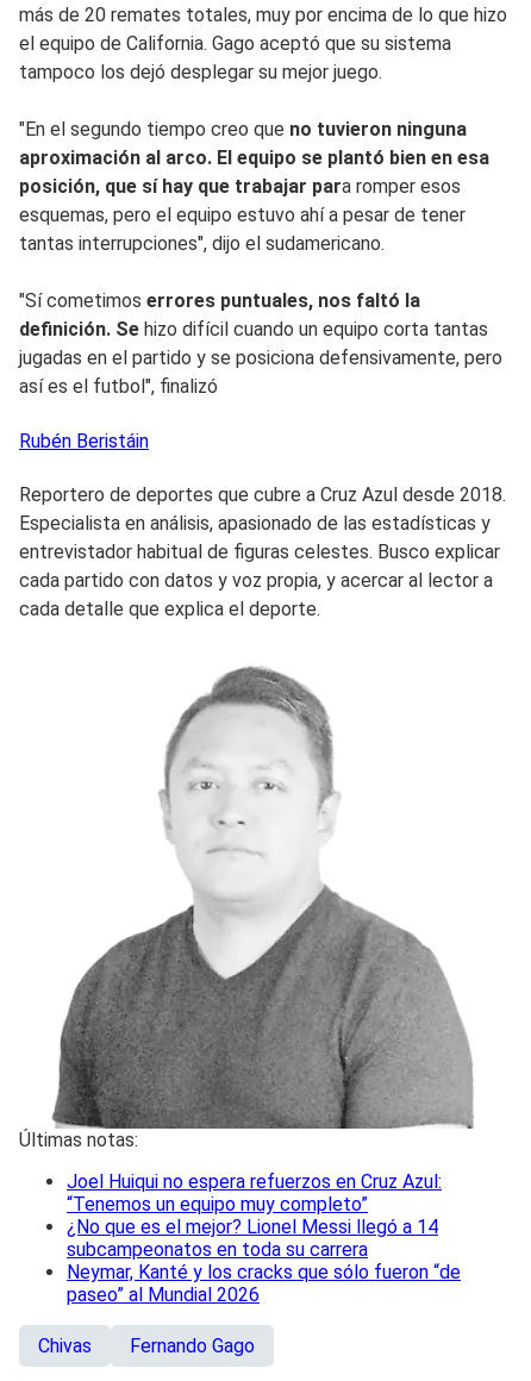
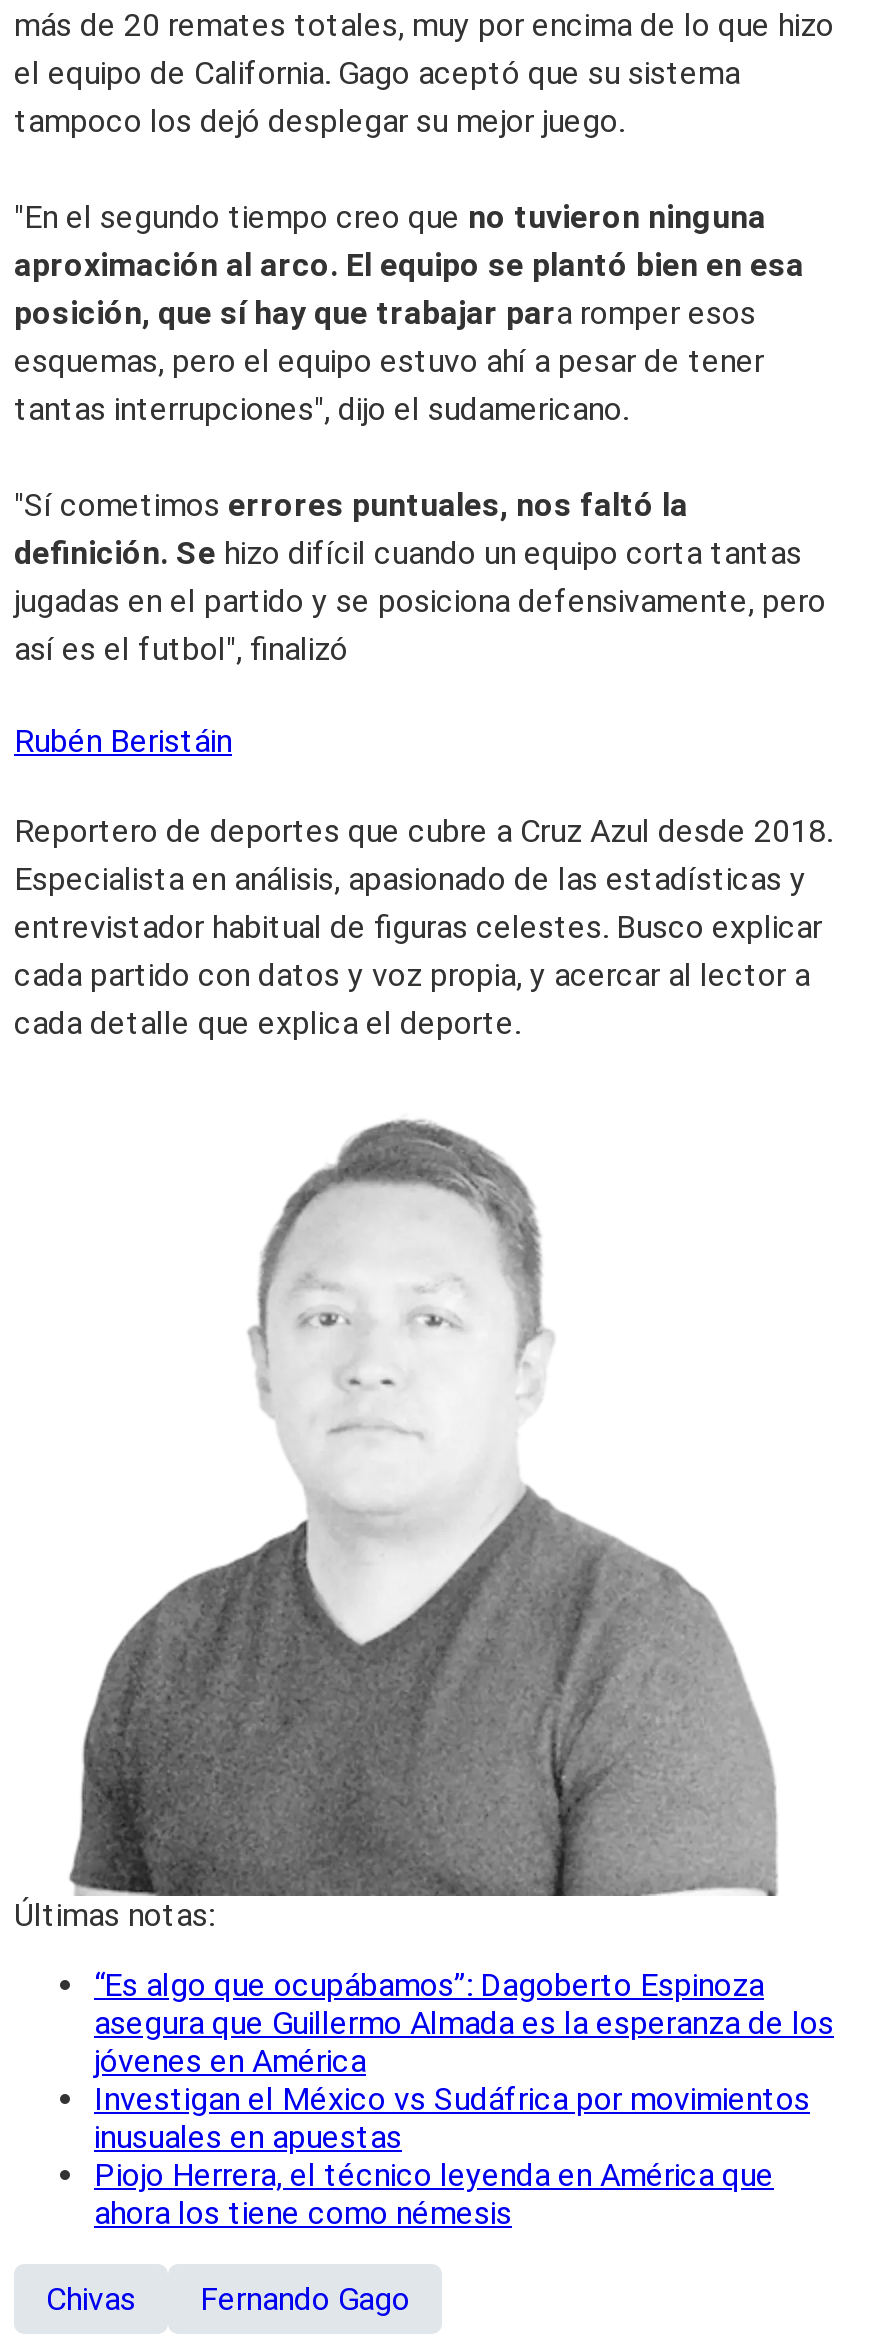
- Joel Huiqui no espera refuerzos en Cruz Azul:
- “Tenemos un equipo muy completo”
- ¿No que es el mejor? Lionel Messi llegó a 14
- subcampeonatos en toda su carrera
- Neymar, Kanté y los cracks que sólo fueron “de
- paseo” al Mundial 2026
+ “Es algo que ocupábamos”: Dagoberto Espinoza
+ asegura que Guillermo Almada es la esperanza de los
+ jóvenes en América
+ Investigan el México vs Sudáfrica por movimientos
+ inusuales en apuestas
+ Piojo Herrera, el técnico leyenda en América que
+ ahora los tiene como némesis
